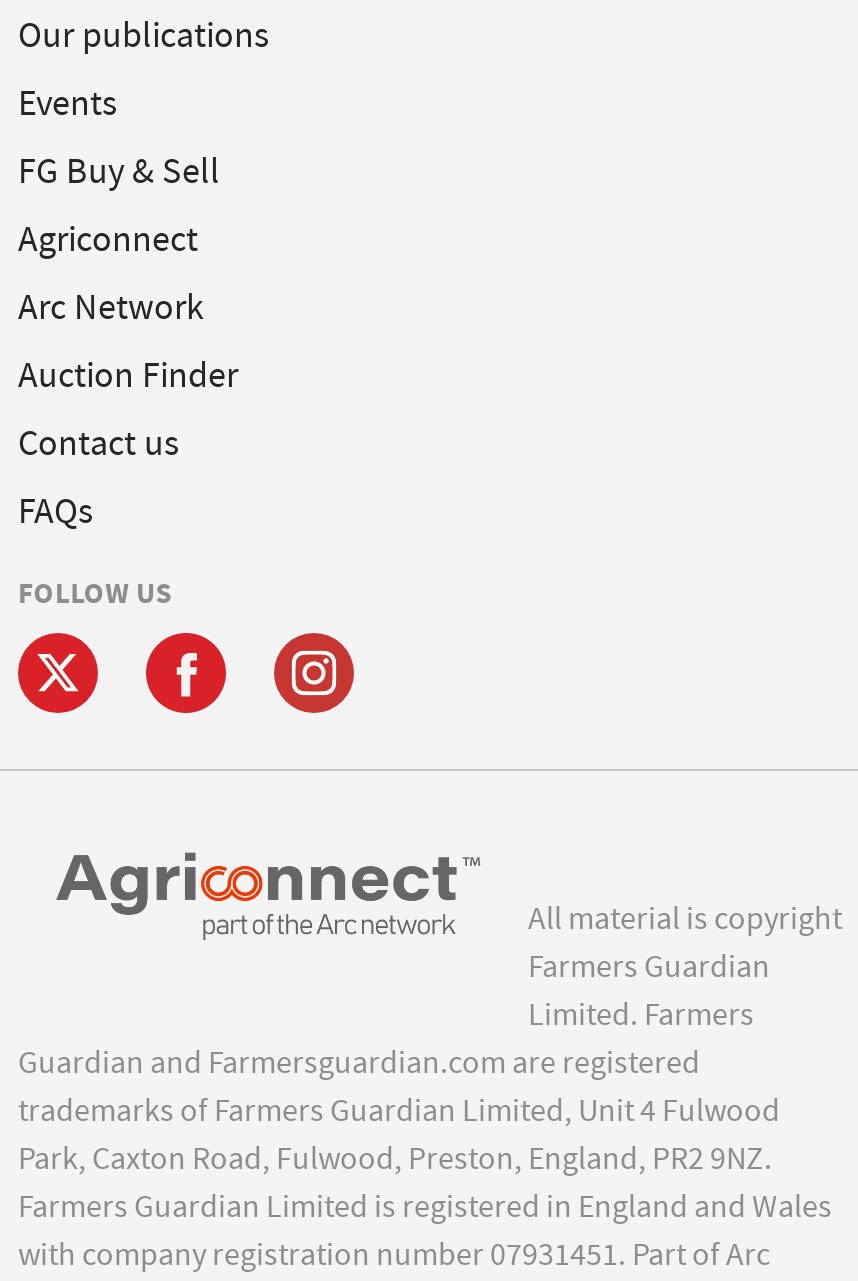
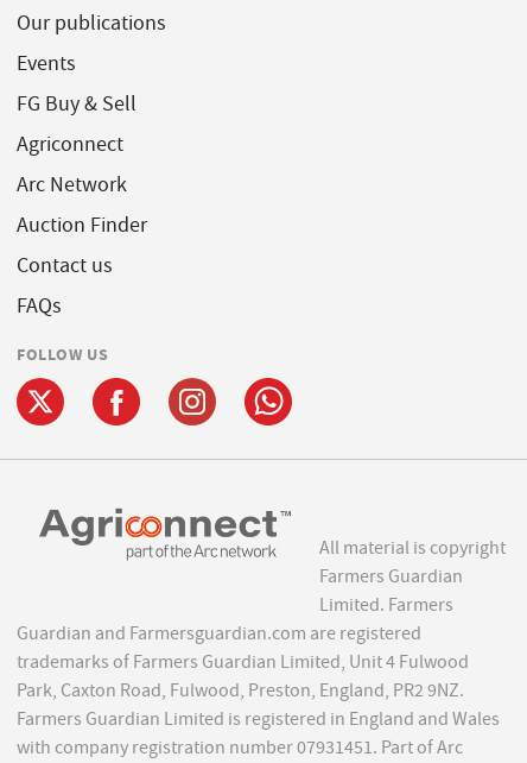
+ [image]
